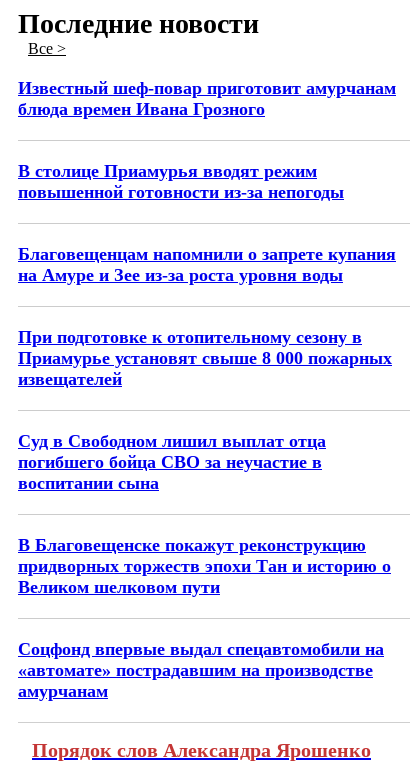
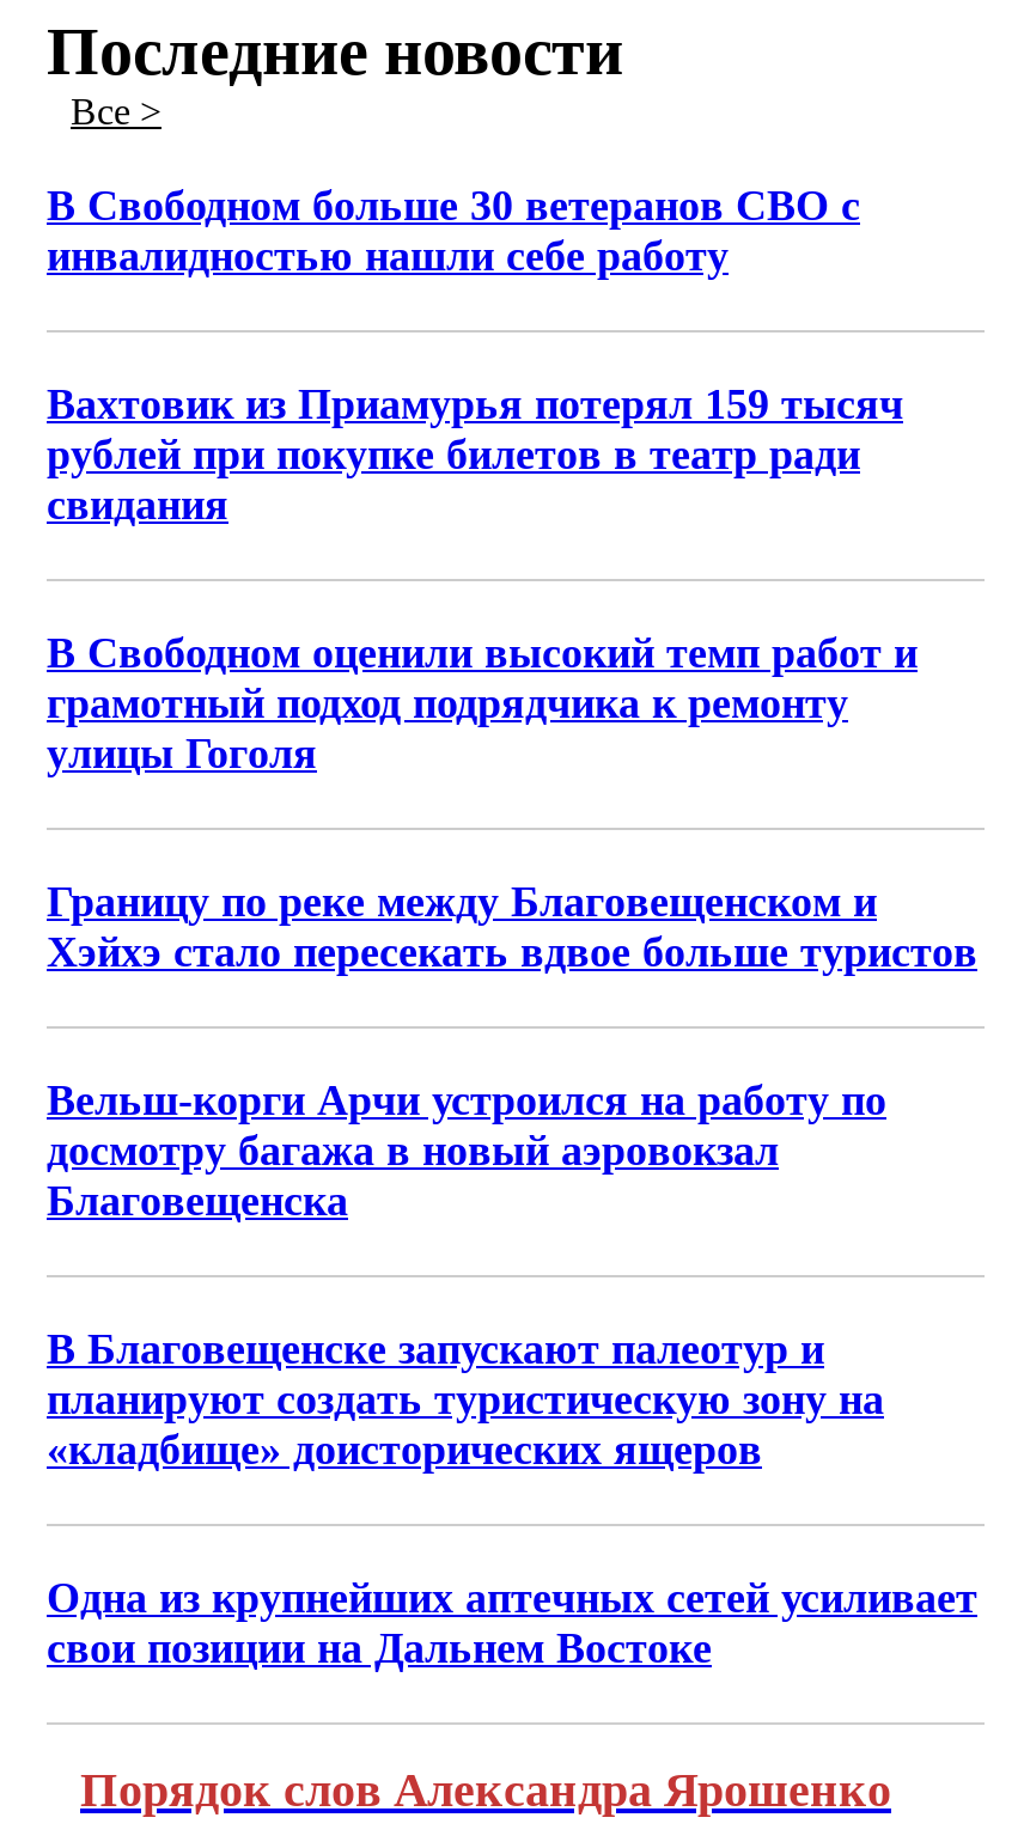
- Известный шеф-повар приготовит амурчанам
- блюда времен Ивана Грозного
+ В Свободном больше 30 ветеранов СВО с
+ инвалидностью нашли себе работу

- В столице Приамурья вводят режим
- повышенной готовности из-за непогоды
+ Вахтовик из Приамурья потерял 159 тысяч
+ рублей при покупке билетов в театр ради
+ свидания

- Благовещенцам напомнили о запрете купания
- на Амуре и Зее из-за роста уровня воды
+ В Свободном оценили высокий темп работ и
+ грамотный подход подрядчика к ремонту
+ улицы Гоголя

- При подготовке к отопительному сезону в
- Приамурье установят свыше 8 000 пожарных
- извещателей
+ Границу по реке между Благовещенском и
+ Хэйхэ стало пересекать вдвое больше туристов

- Суд в Свободном лишил выплат отца
- погибшего бойца СВО за неучастие в
- воспитании сына
+ Вельш-корги Арчи устроился на работу по
+ досмотру багажа в новый аэровокзал
+ Благовещенска

- В Благовещенске покажут реконструкцию
- придворных торжеств эпохи Тан и историю о
- Великом шелковом пути
+ В Благовещенске запускают палеотур и
+ планируют создать туристическую зону на
+ «кладбище» доисторических ящеров

- Соцфонд впервые выдал спецавтомобили на
- «автомате» пострадавшим на производстве
- амурчанам
+ Одна из крупнейших аптечных сетей усиливает
+ свои позиции на Дальнем Востоке
